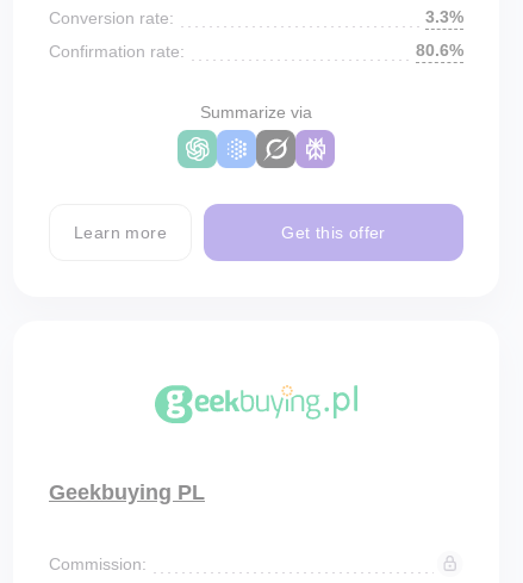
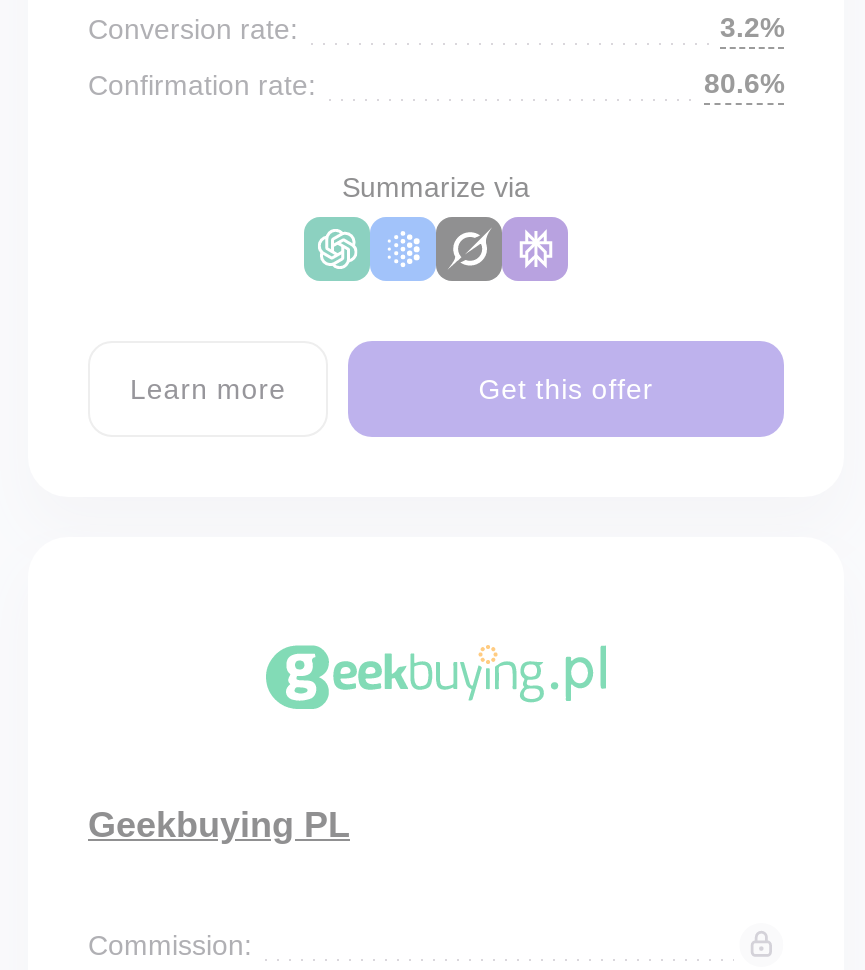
- 3.3%
+ 3.2%
